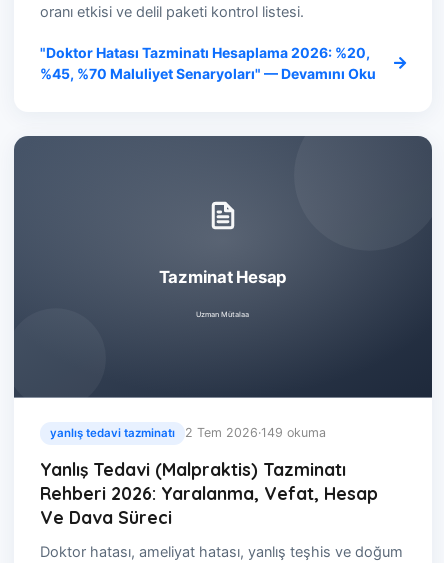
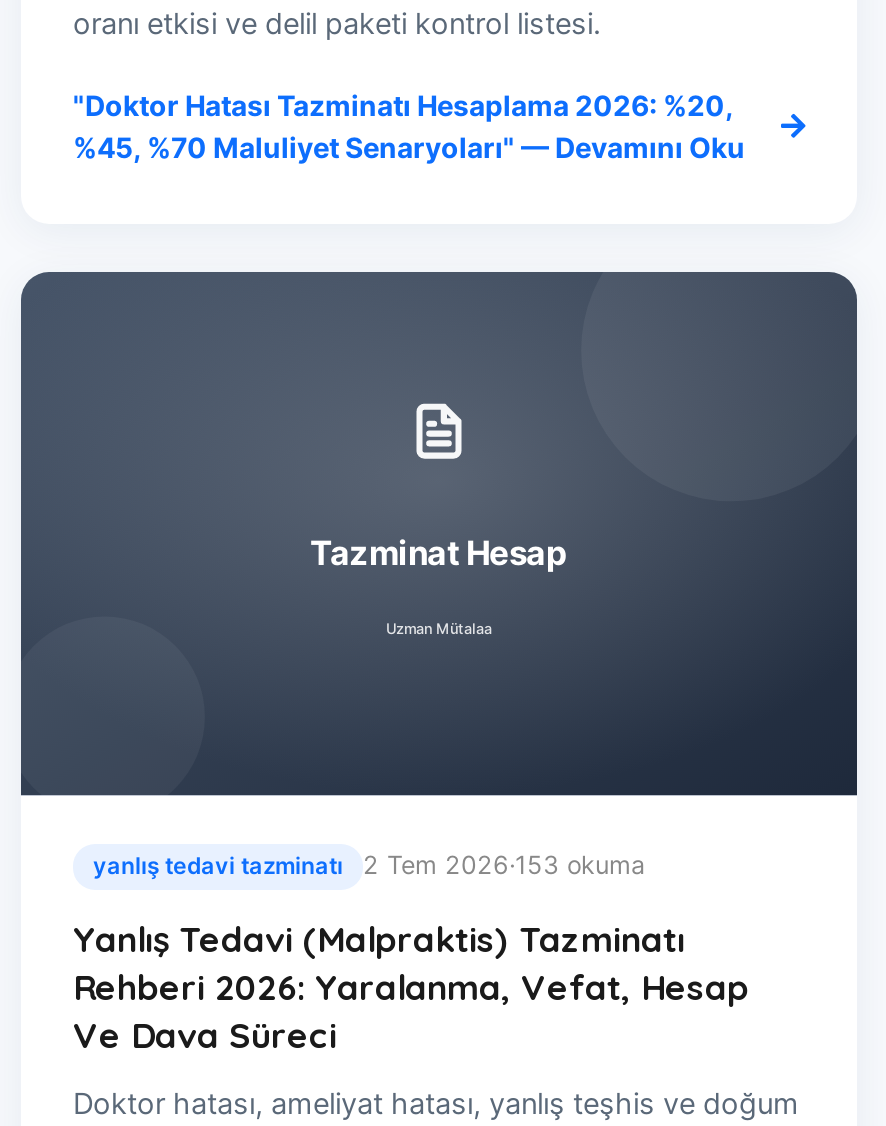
- yanlış tedavi tazminatı 2 Tem 2026·149 okuma
+ yanlış tedavi tazminatı 2 Tem 2026·153 okuma
